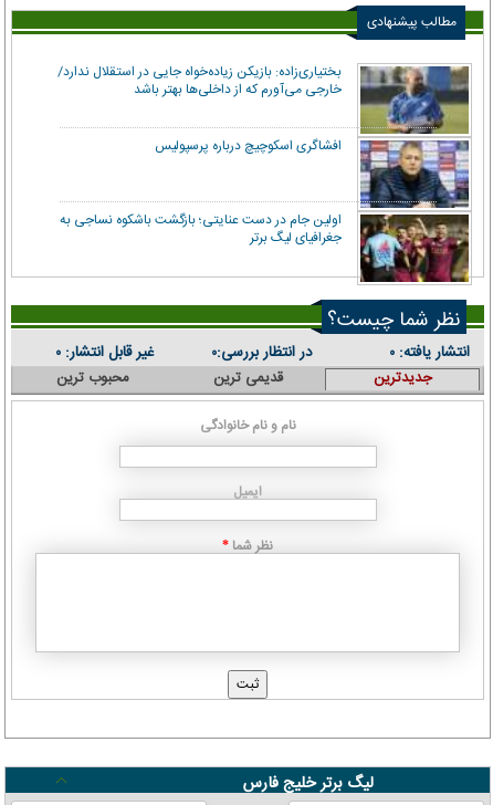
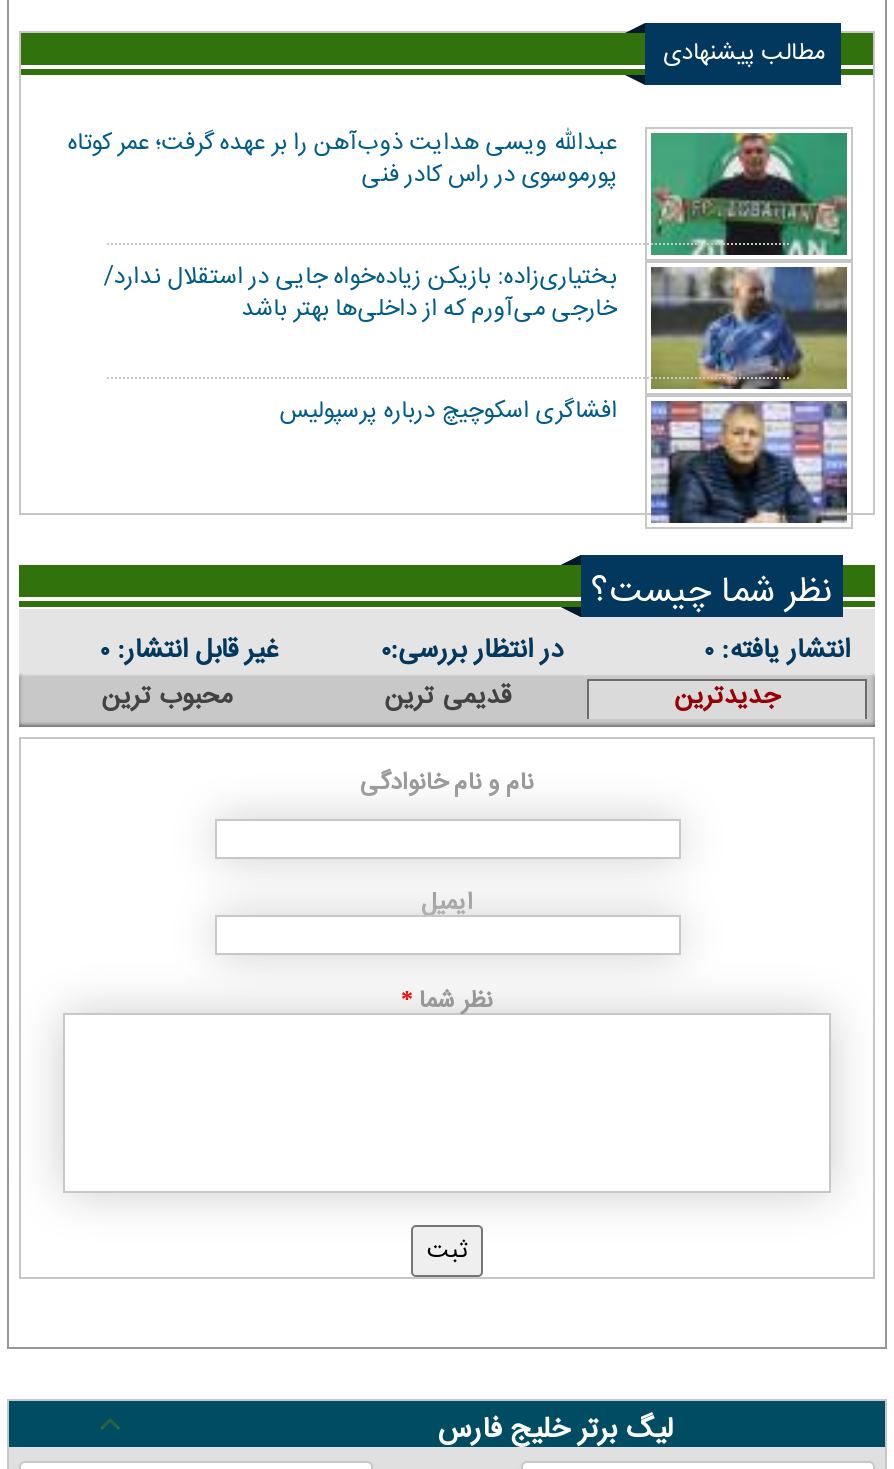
+ [image]
+ عبدالله ویسی هدایت ذوب‌آهن را بر عهده گرفت؛ عمر کوتاه
+ پورموسوی در راس کادر فنی

moved down: بختیاری‌زاده: بازیکن زیاده‌خواه جایی در استقلال ندارد/ | خارجی می‌آورم که از داخلی‌ها بهتر باشد | افشاگری اسکوچیچ درباره پرسپولیس

- [image]
- اولین جام در دست عنایتی؛ بازگشت باشکوه نساجی به
- جغرافیای لیگ برتر
